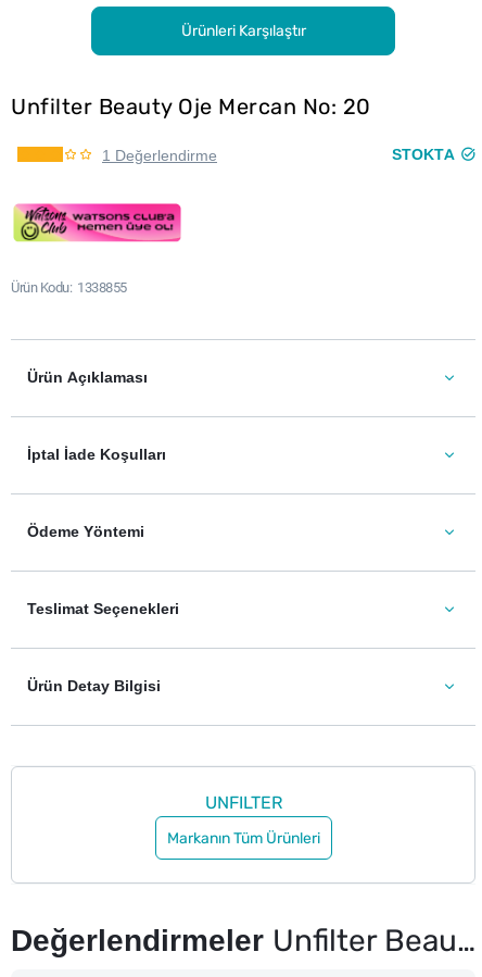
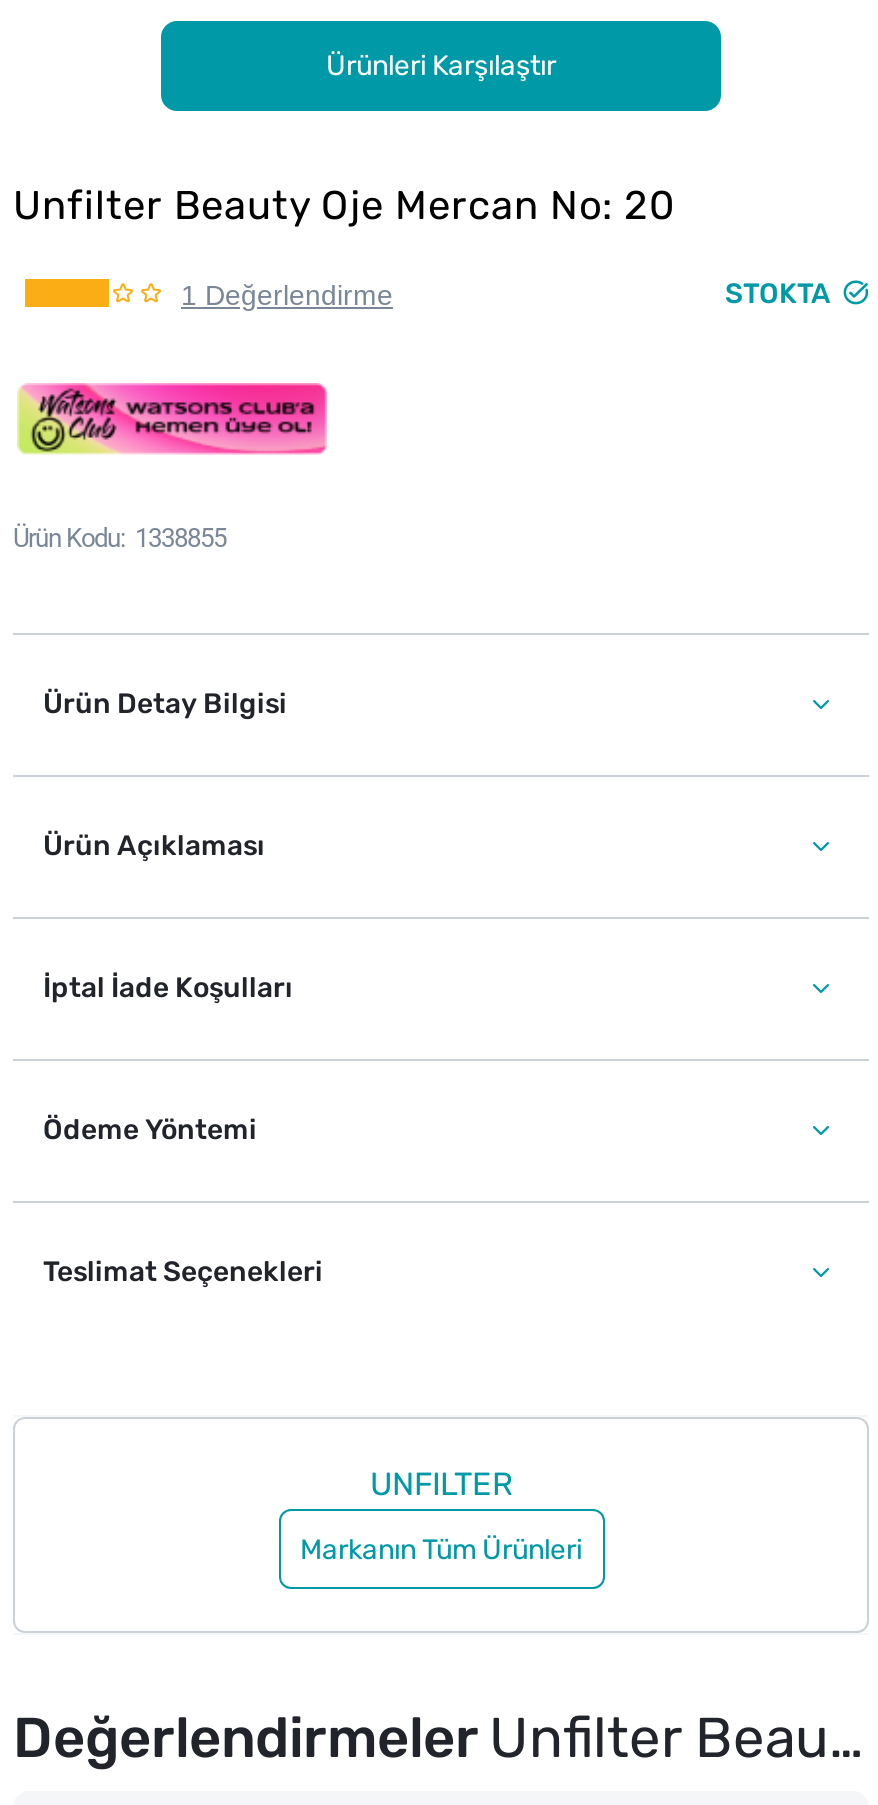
moved down: Ürün Açıklaması | İptal İade Koşulları | Ödeme Yöntemi | Teslimat Seçenekleri

moved up: Ürün Detay Bilgisi
